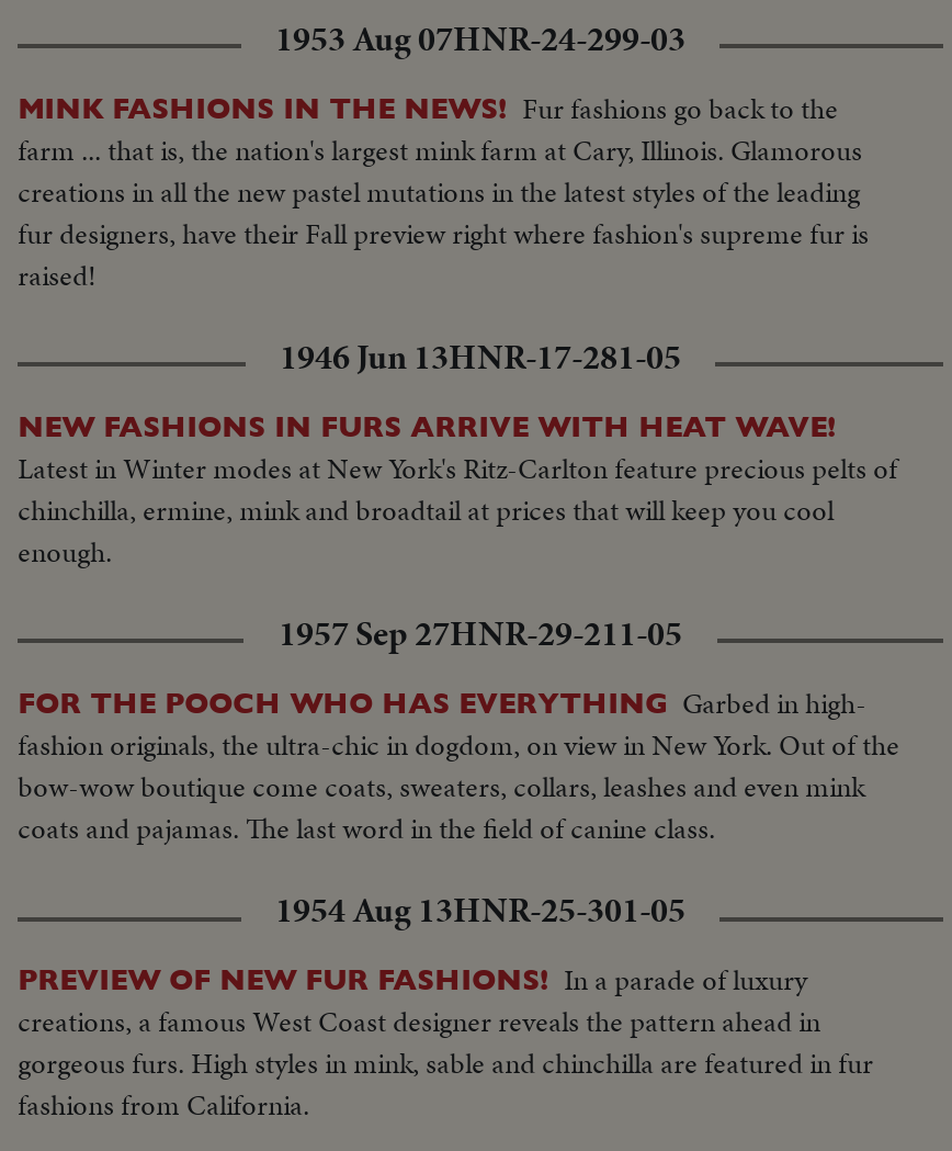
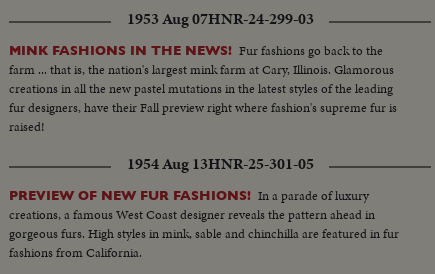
- 1946 Jun 13HNR-17-281-05
- NEW FASHIONS IN FURS ARRIVE WITH HEAT WAVE!
- Latest in Winter modes at New York's Ritz-Carlton feature precious pelts of
- chinchilla, ermine, mink and broadtail at prices that will keep you cool
- enough.
- 1957 Sep 27HNR-29-211-05
- FOR THE POOCH WHO HAS EVERYTHING Garbed in high-
- fashion originals, the ultra-chic in dogdom, on view in New York. Out of the
- bow-wow boutique come coats, sweaters, collars, leashes and even mink
- coats and pajamas. The last word in the field of canine class.
